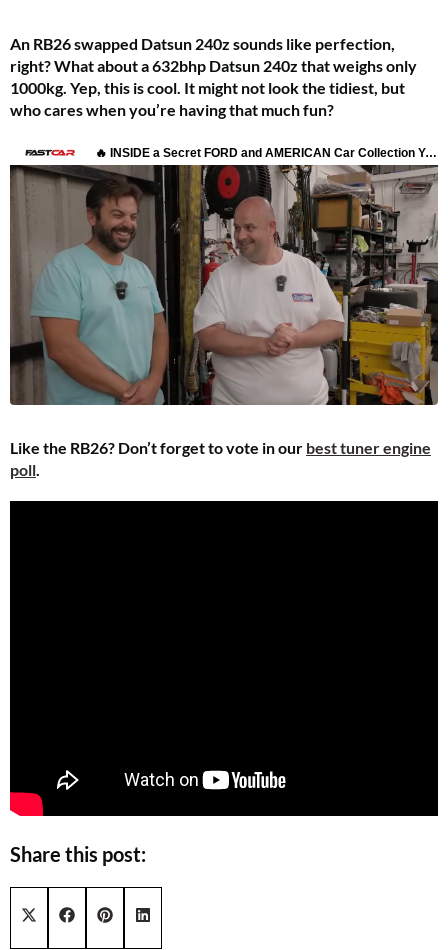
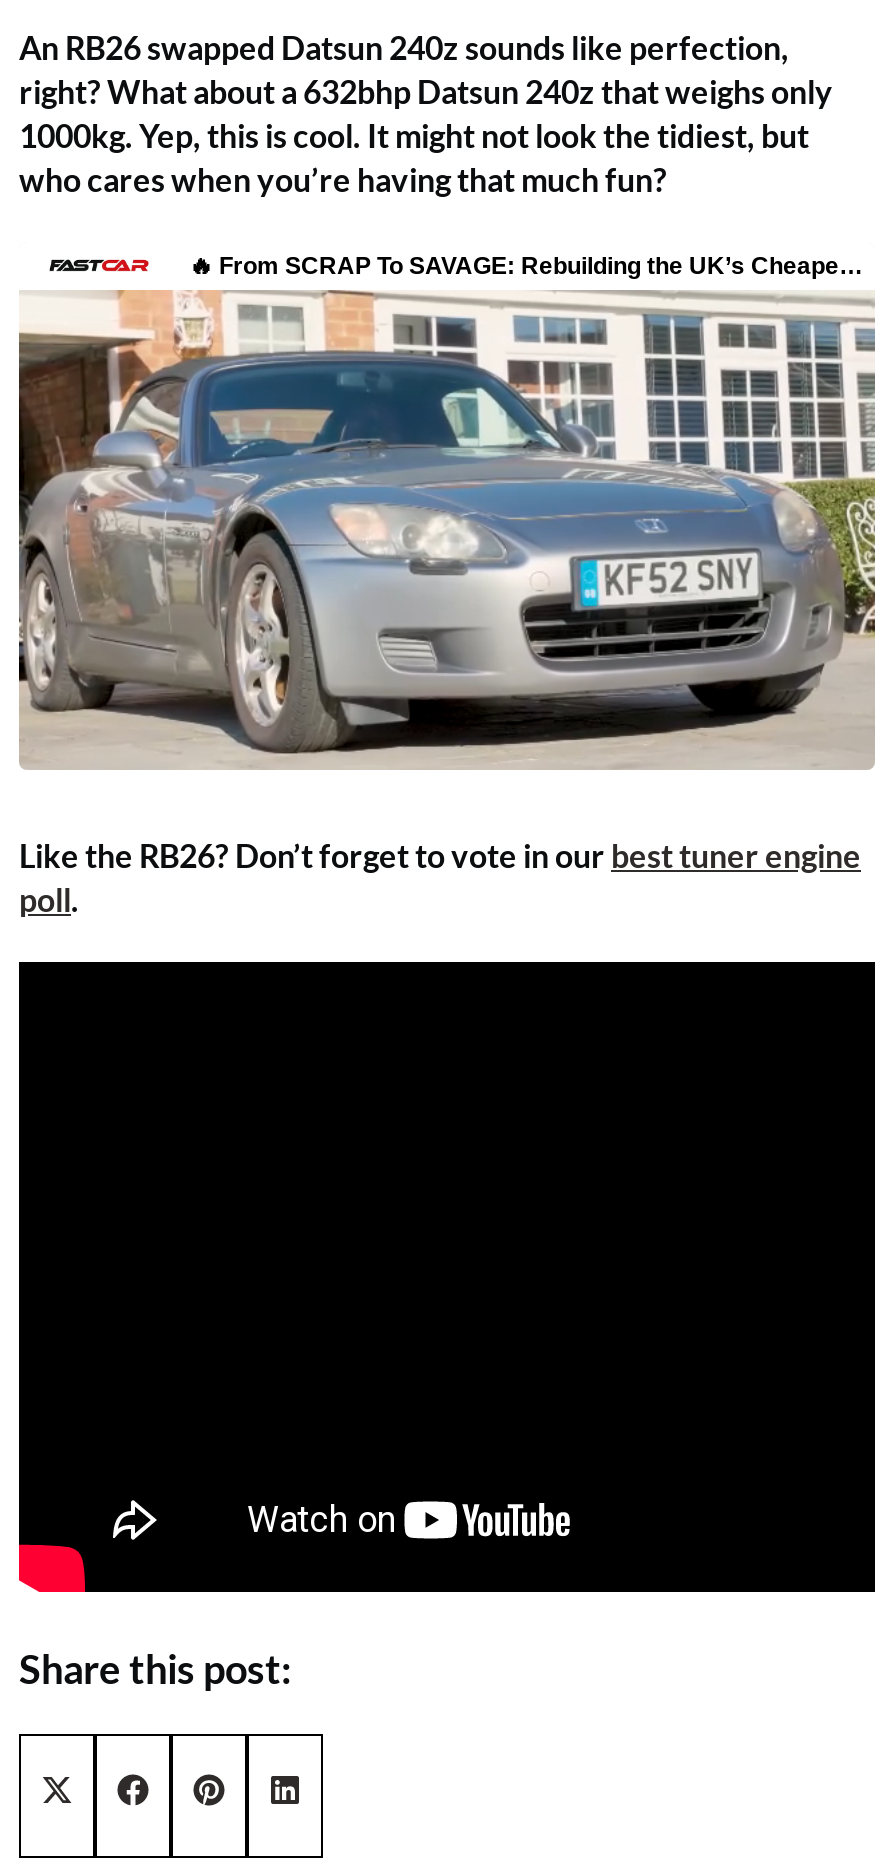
- [image]
+ [image]
